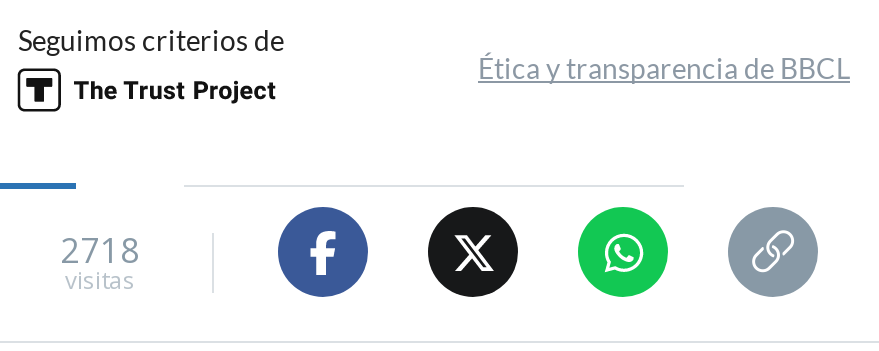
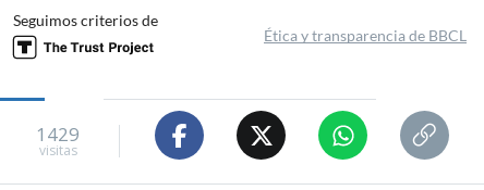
- 2718
+ 1429
